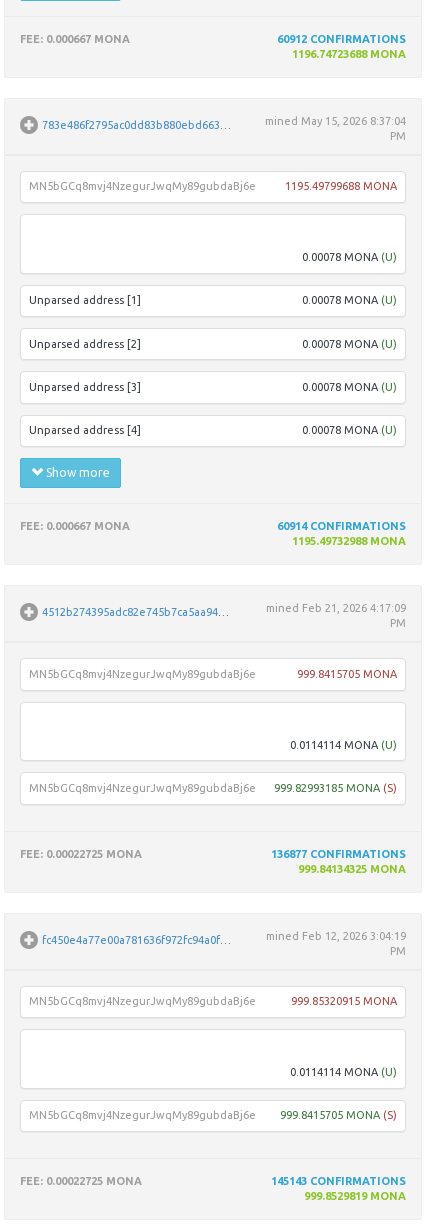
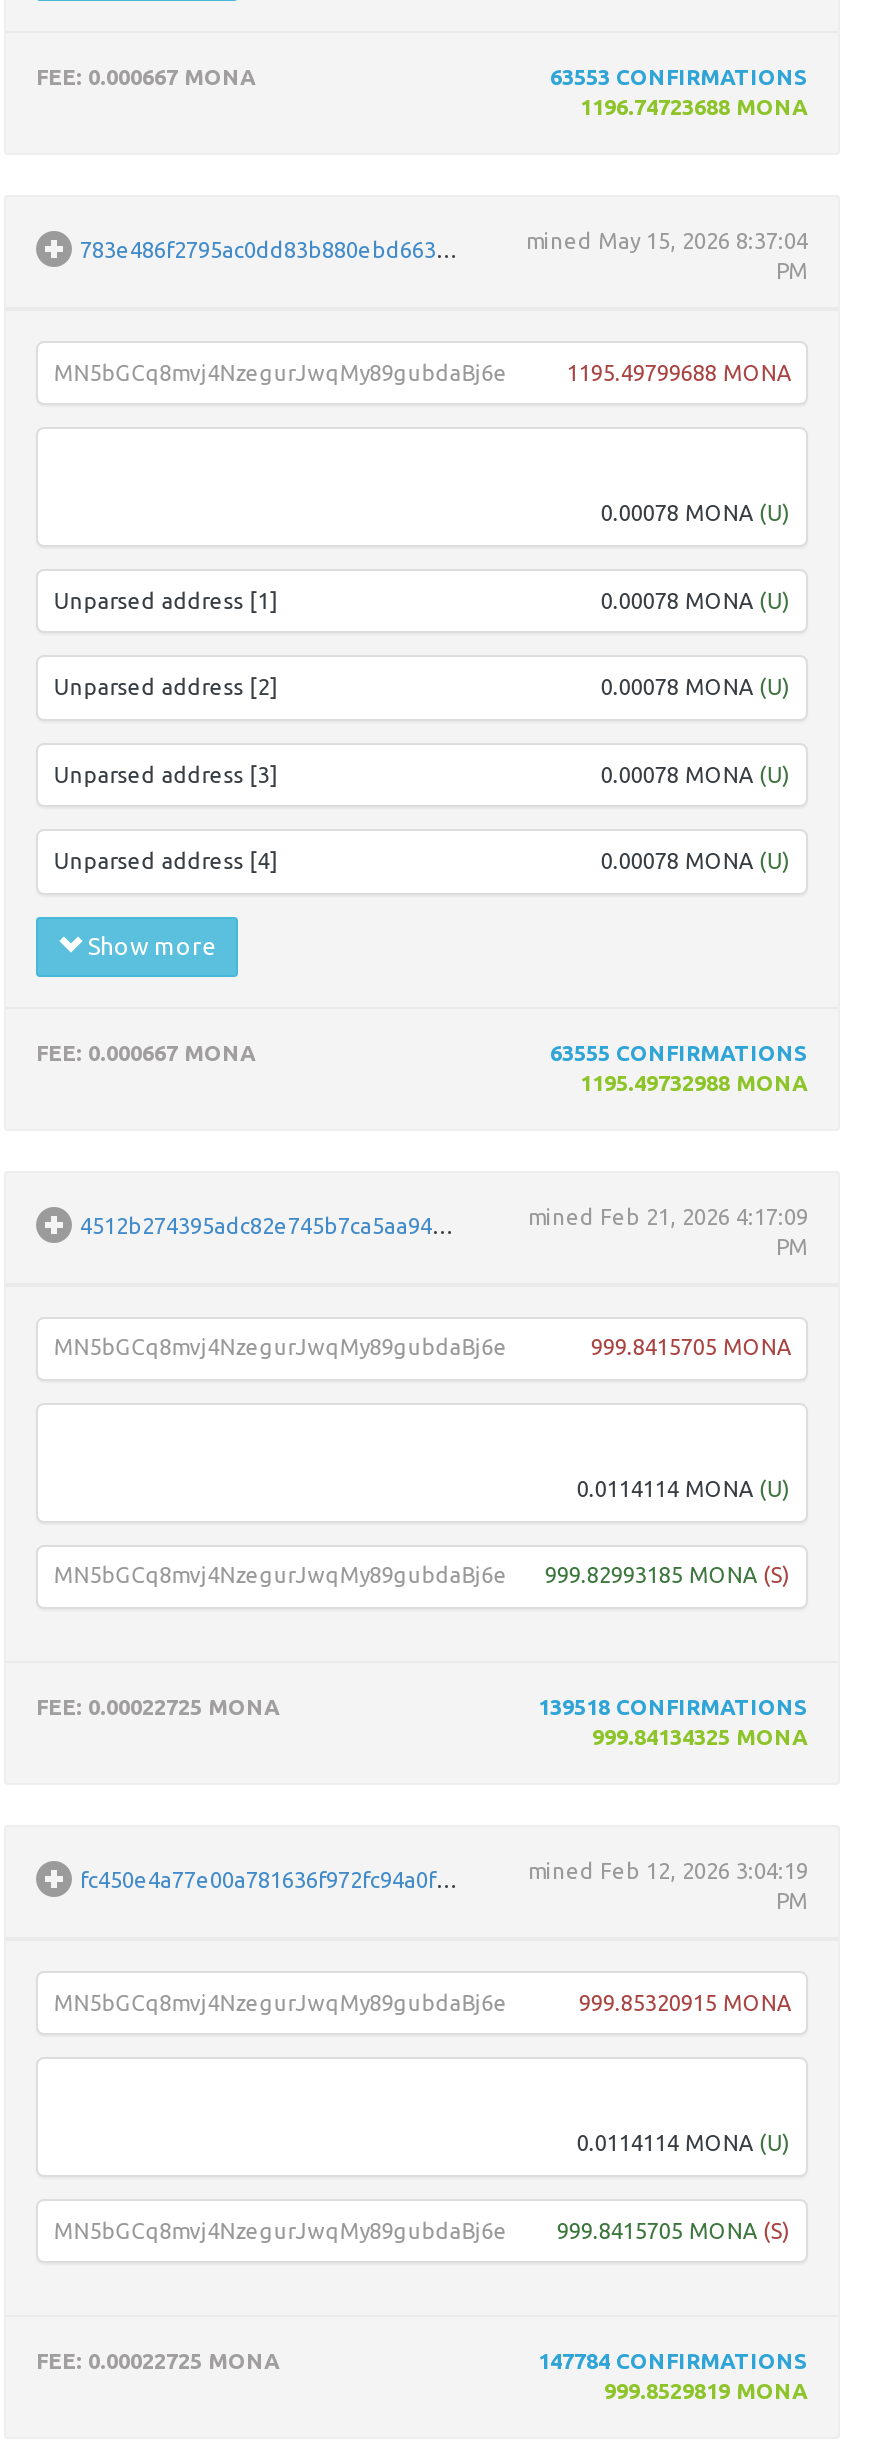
- 60912 CONFIRMATIONS
+ 63553 CONFIRMATIONS

- 60914 CONFIRMATIONS
+ 63555 CONFIRMATIONS

- 136877 CONFIRMATIONS
+ 139518 CONFIRMATIONS

- 145143 CONFIRMATIONS
+ 147784 CONFIRMATIONS
